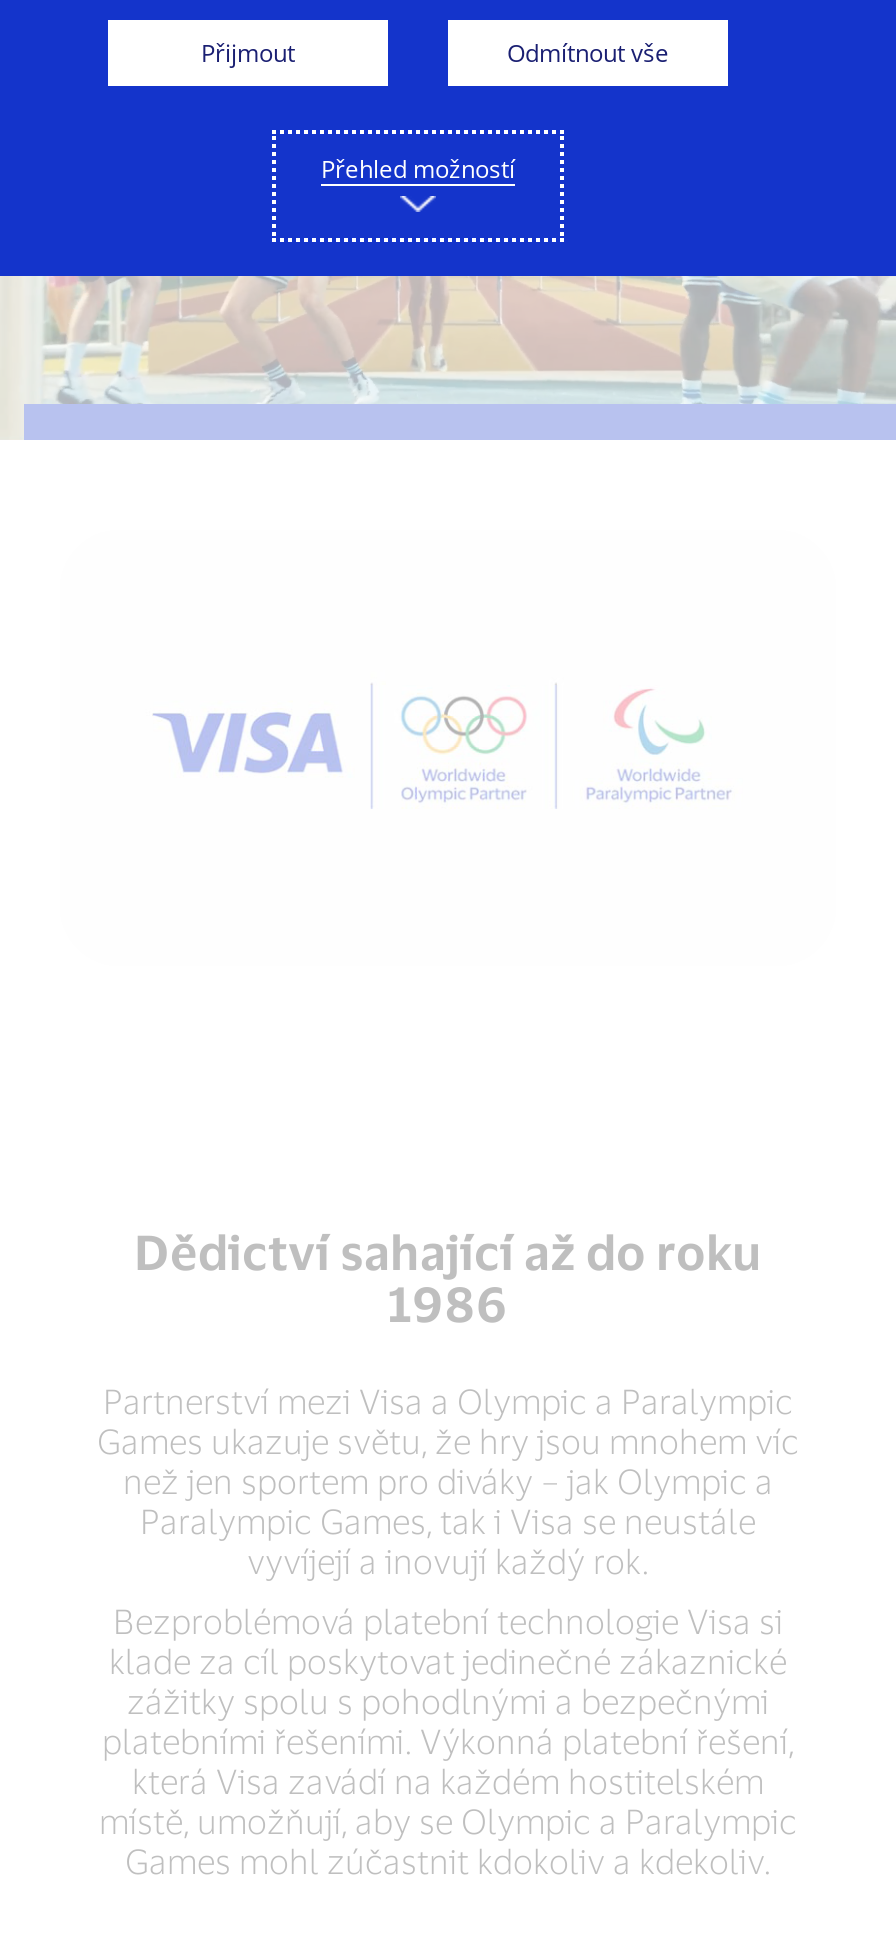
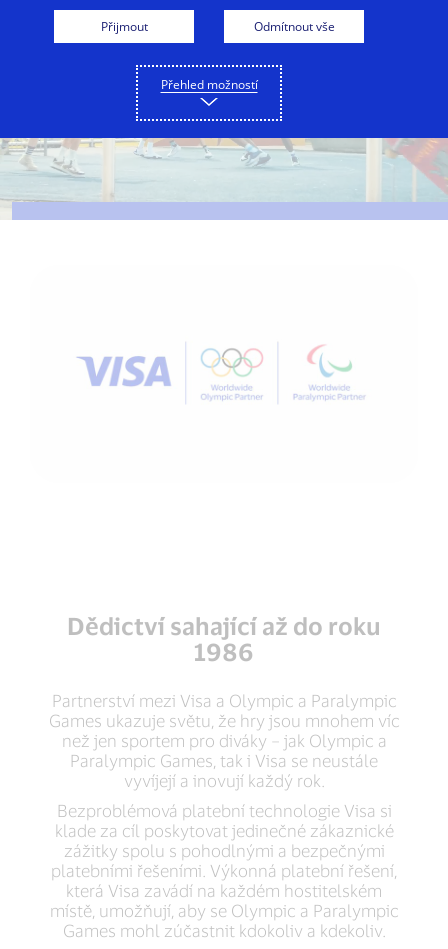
- [image]
+ [image]
